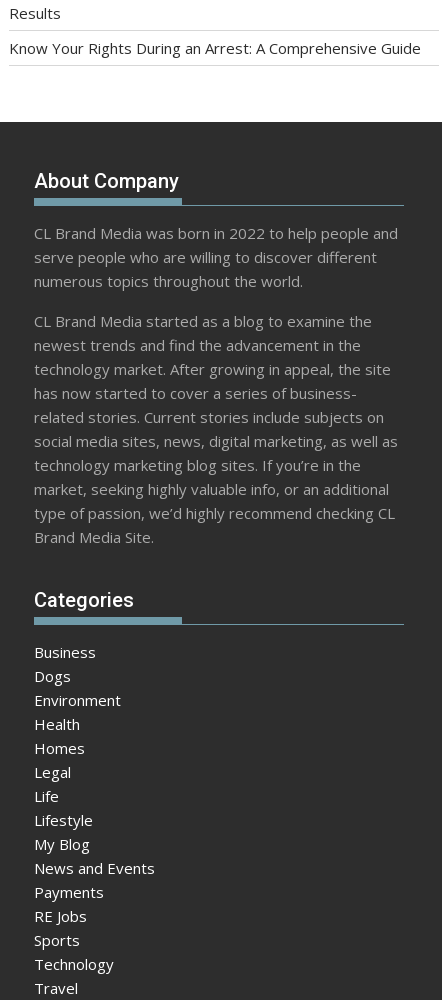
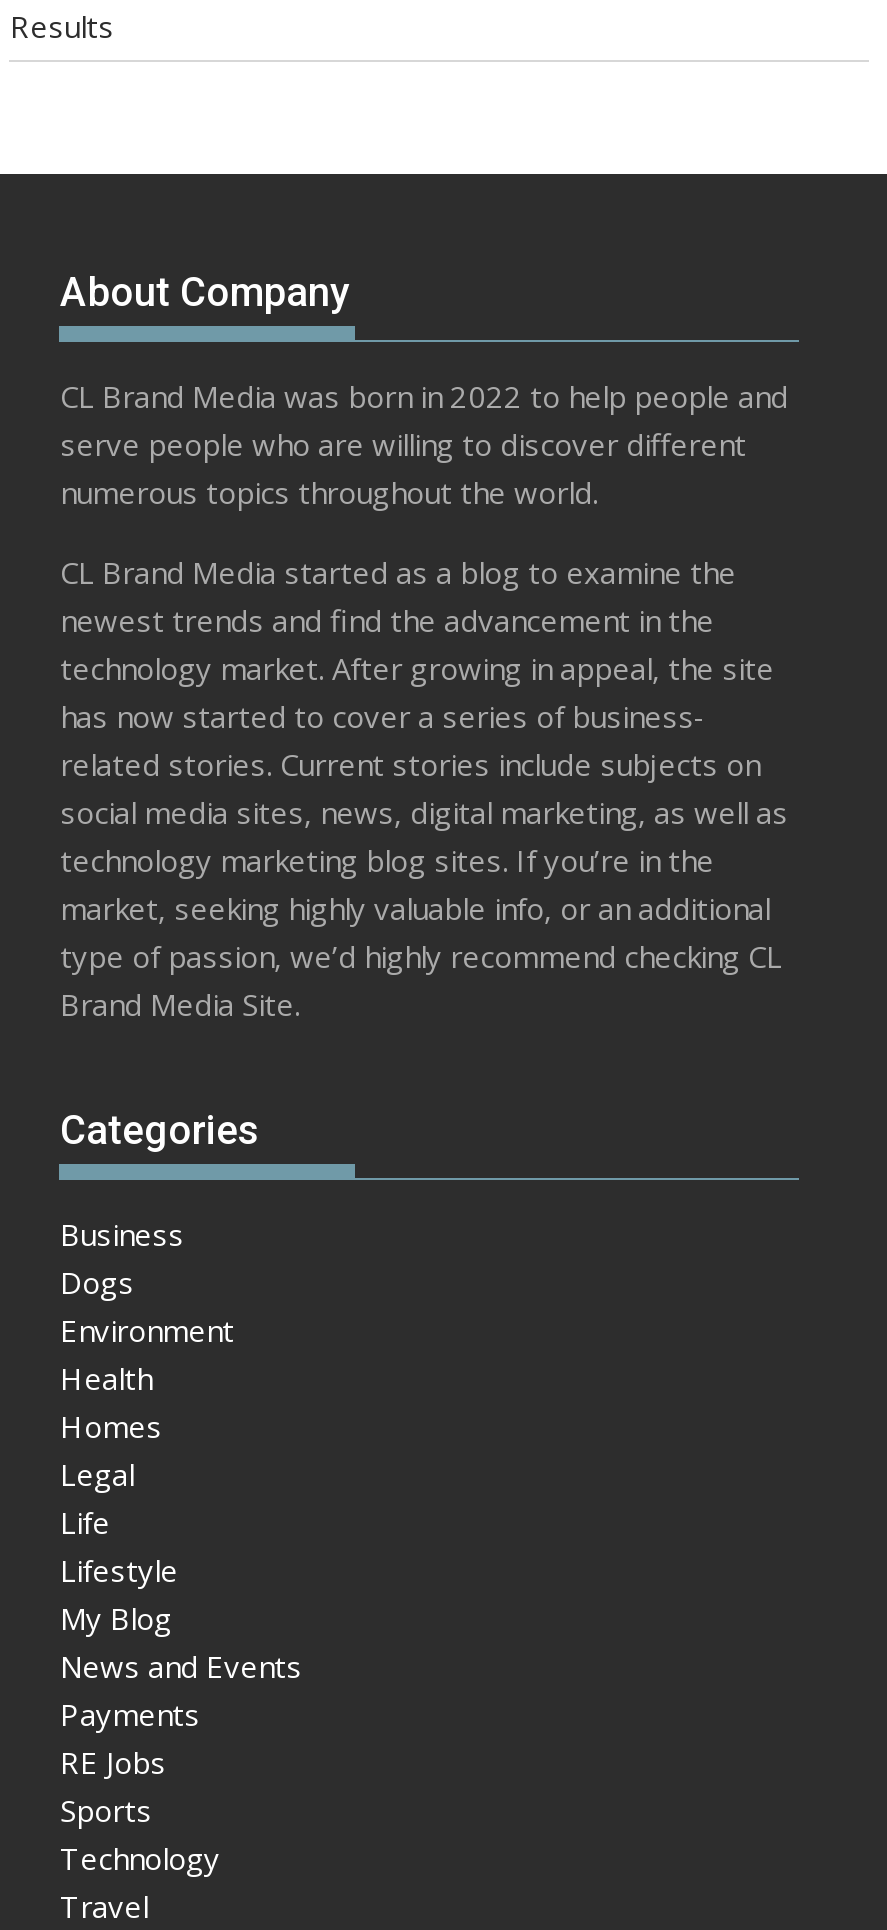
- Know Your Rights During an Arrest: A Comprehensive Guide
